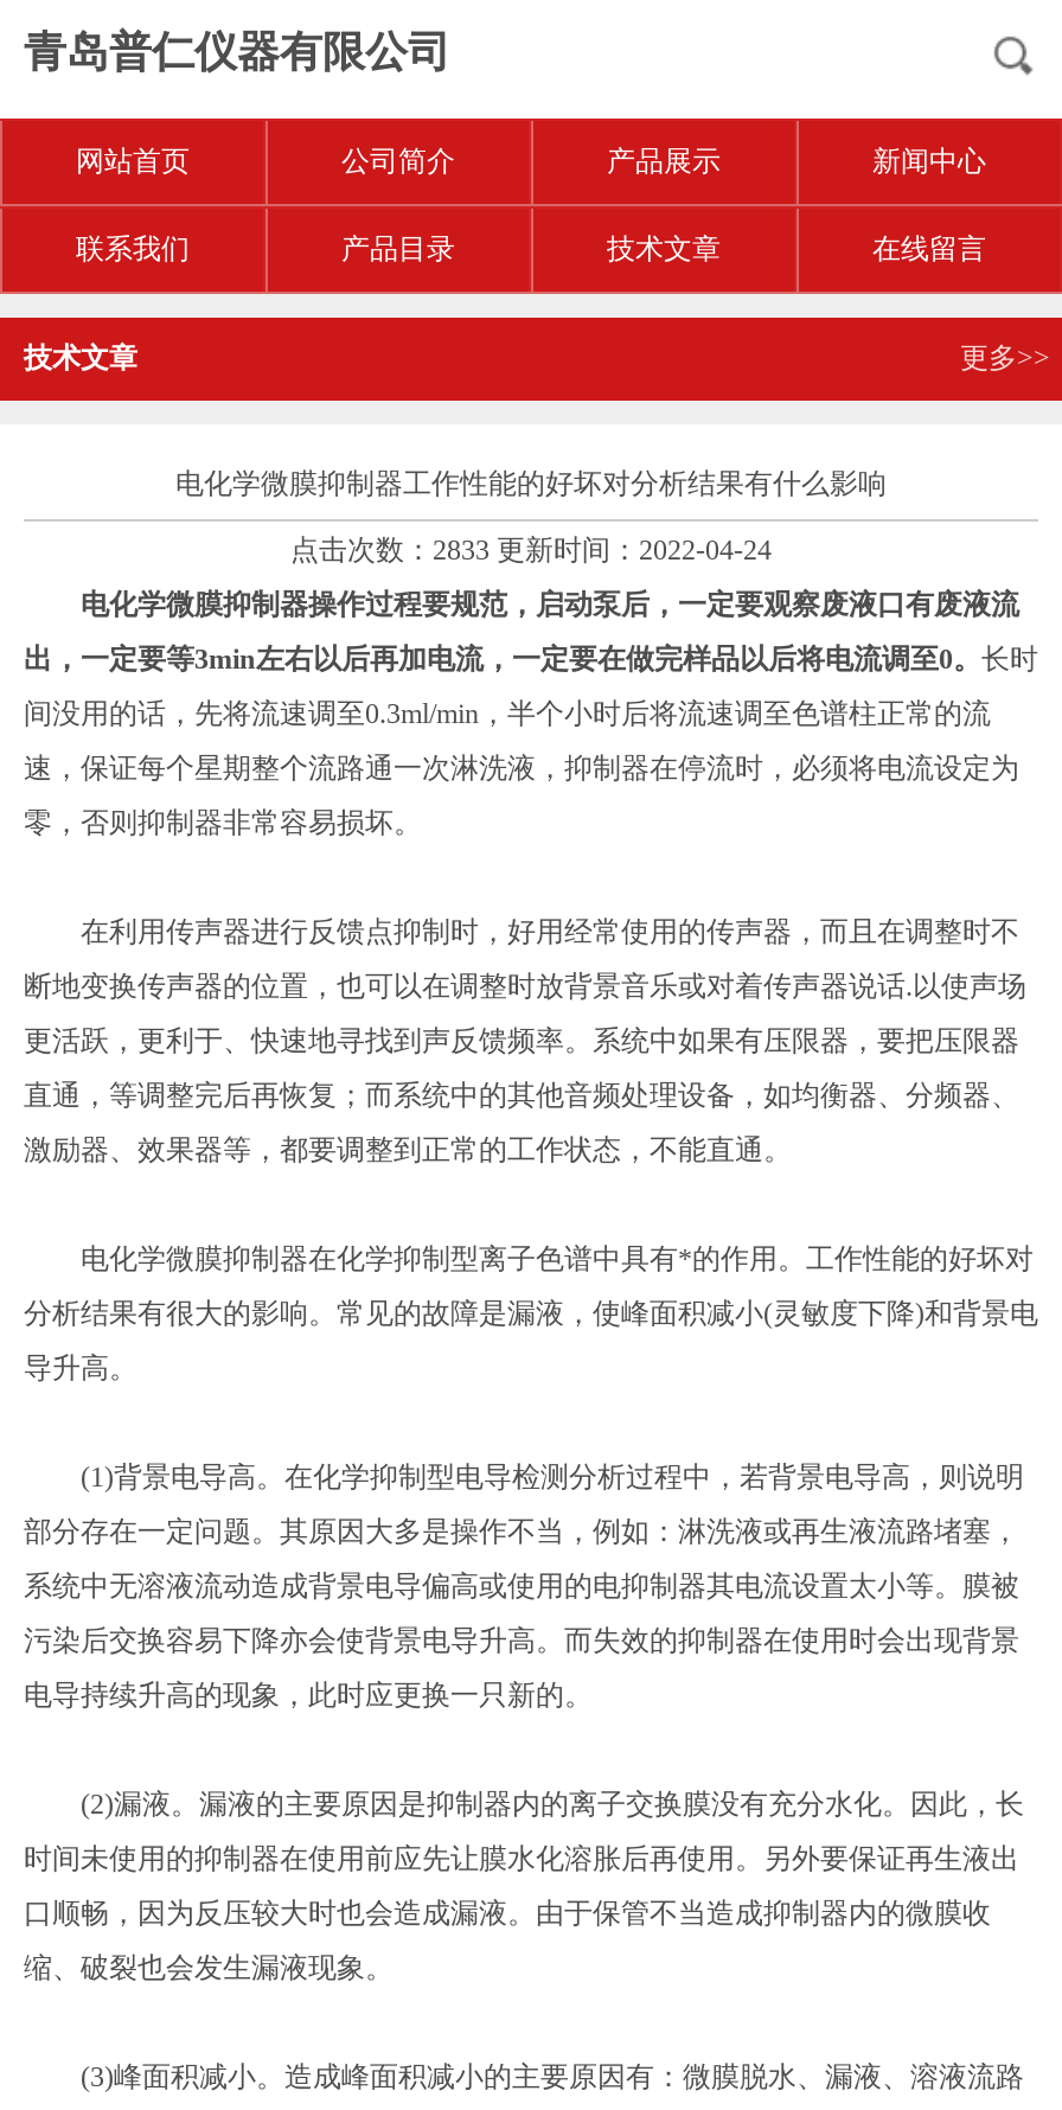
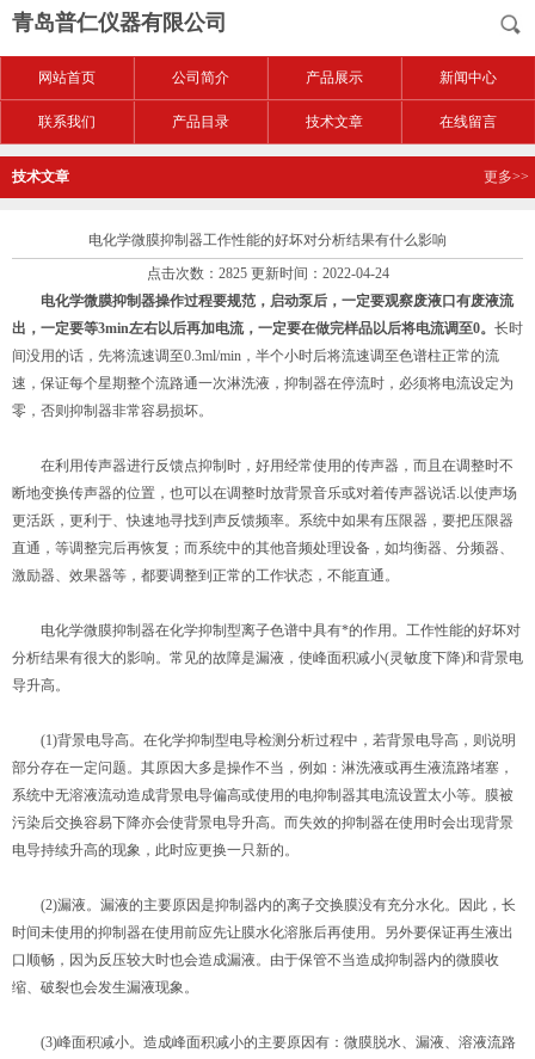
- 点击次数：2833 更新时间：2022-04-24
+ 点击次数：2825 更新时间：2022-04-24
